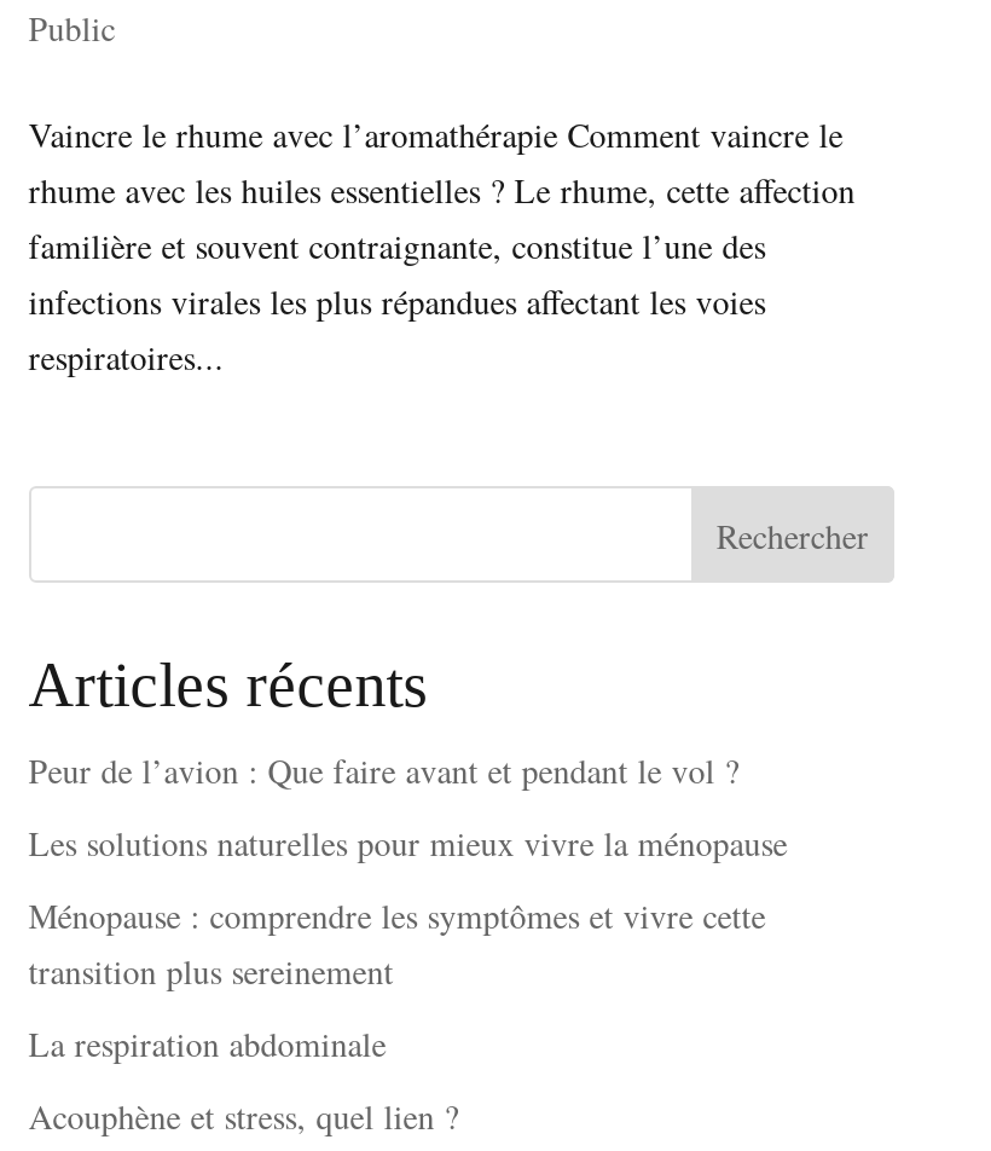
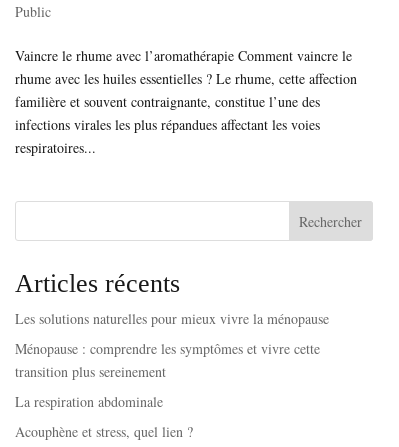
- Peur de l’avion : Que faire avant et pendant le vol ?
